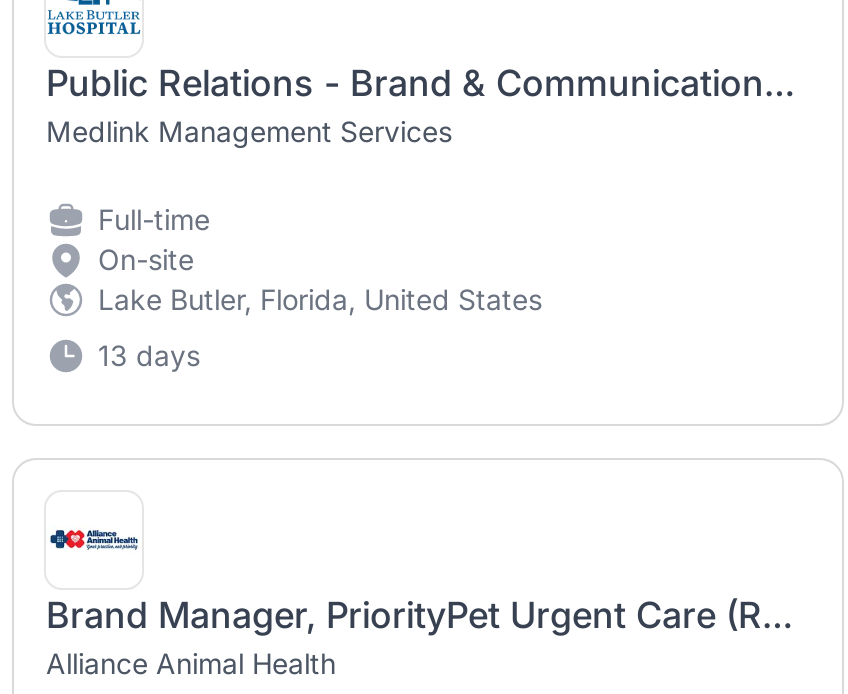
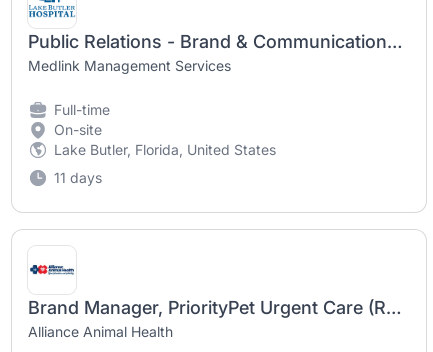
- 13 days
+ 11 days
